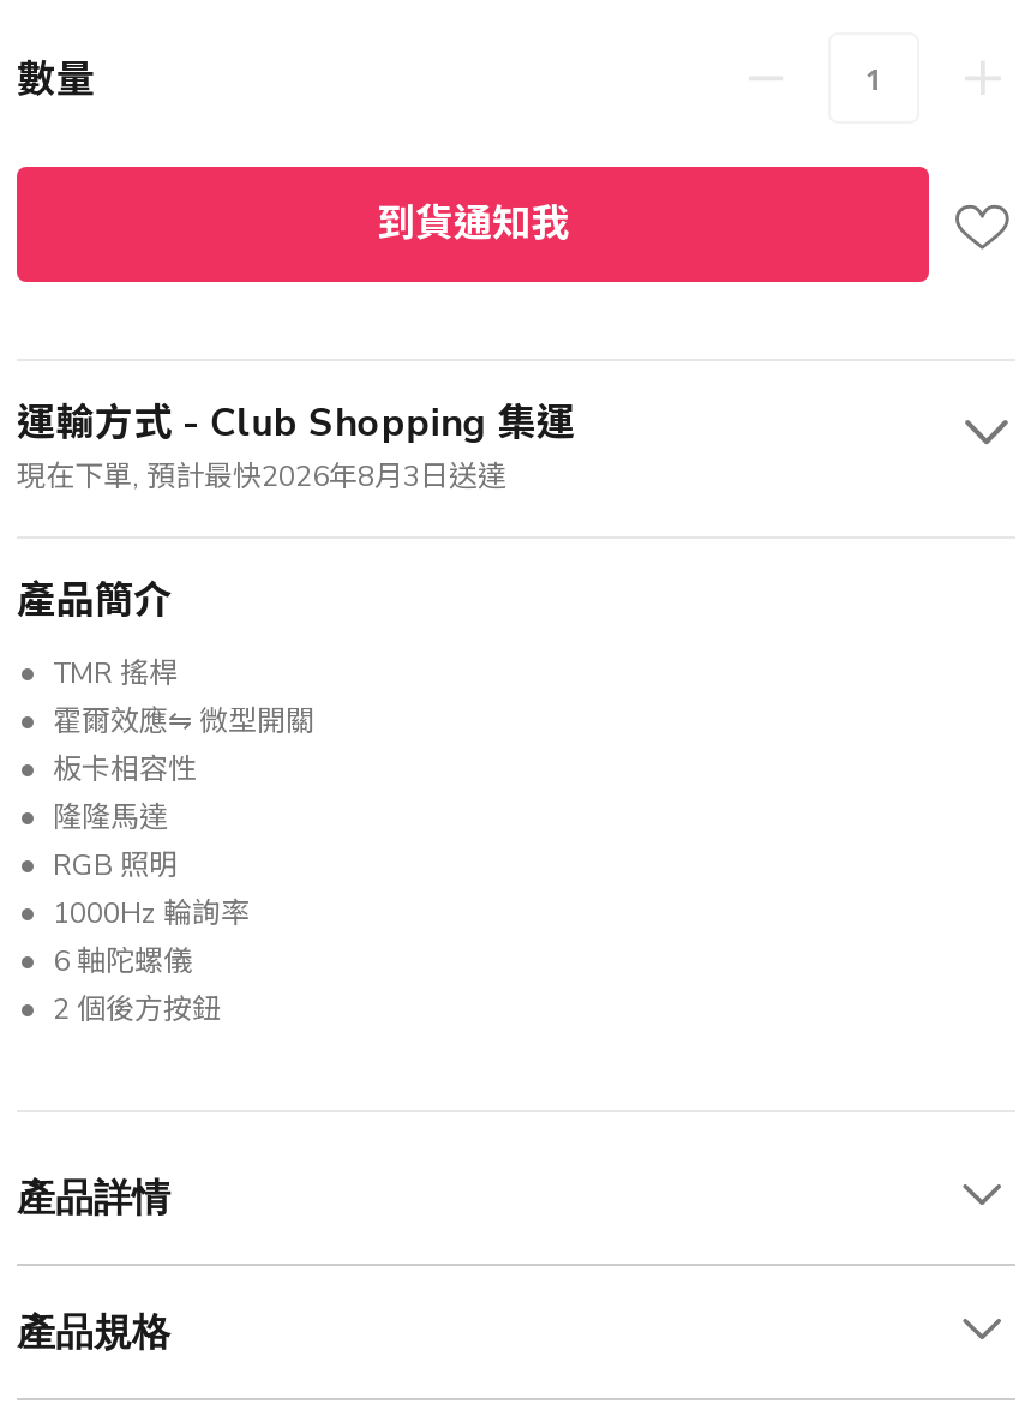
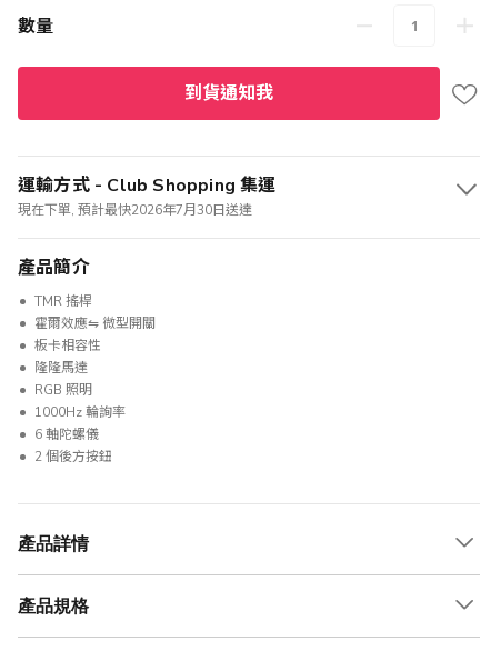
- 現在下單, 預計最快2026年8月3日送達
+ 現在下單, 預計最快2026年7月30日送達
